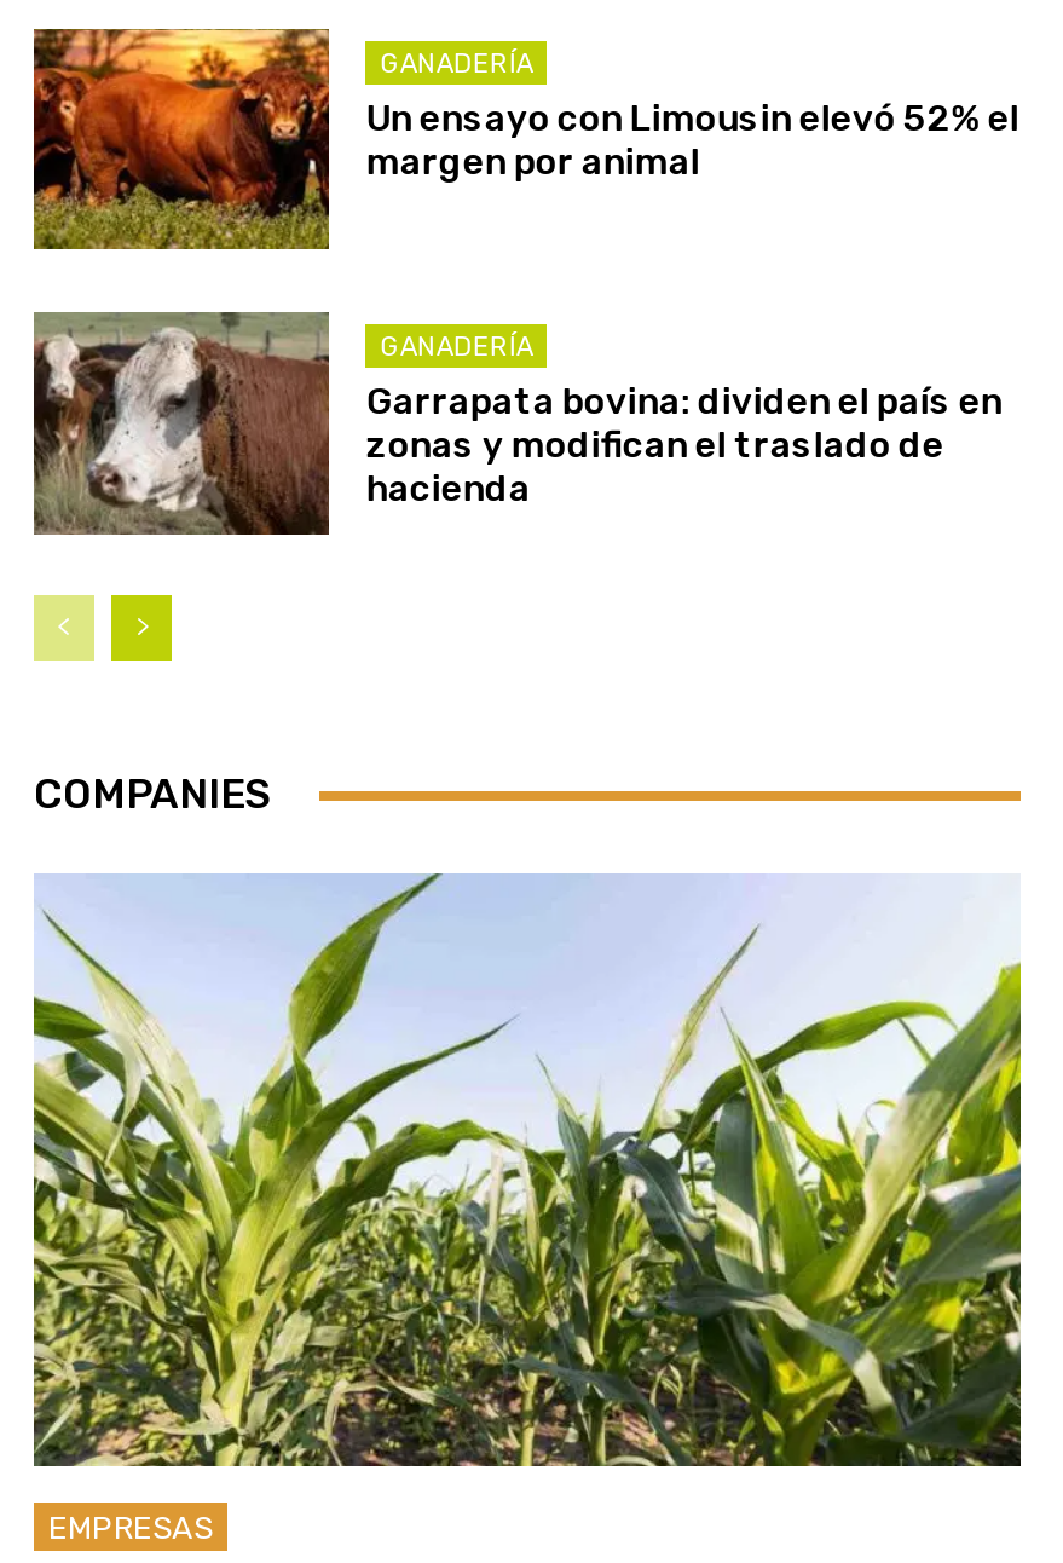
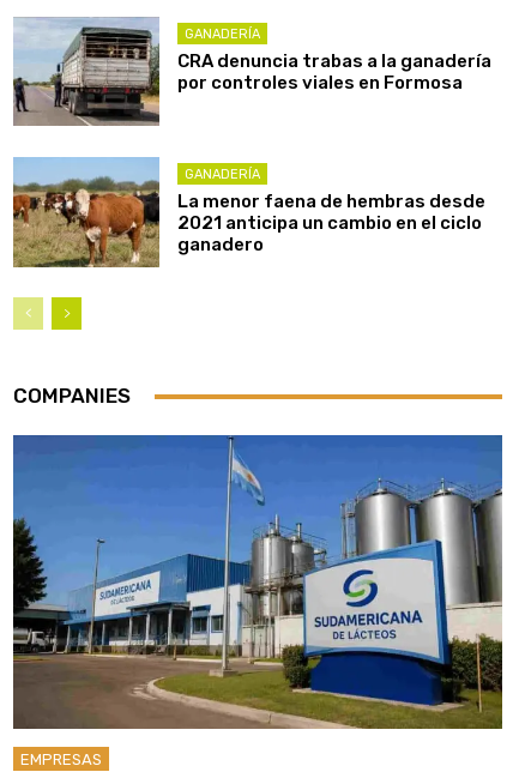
- [image]
- Un ensayo con Limousin elevó 52% el
- margen por animal
+ [image]
+ CRA denuncia trabas a la ganadería
+ por controles viales en Formosa

- [image]
- Garrapata bovina: dividen el país en
- zonas y modifican el traslado de
- hacienda
+ [image]
+ La menor faena de hembras desde
+ 2021 anticipa un cambio en el ciclo
+ ganadero

- [image]
+ [image]
